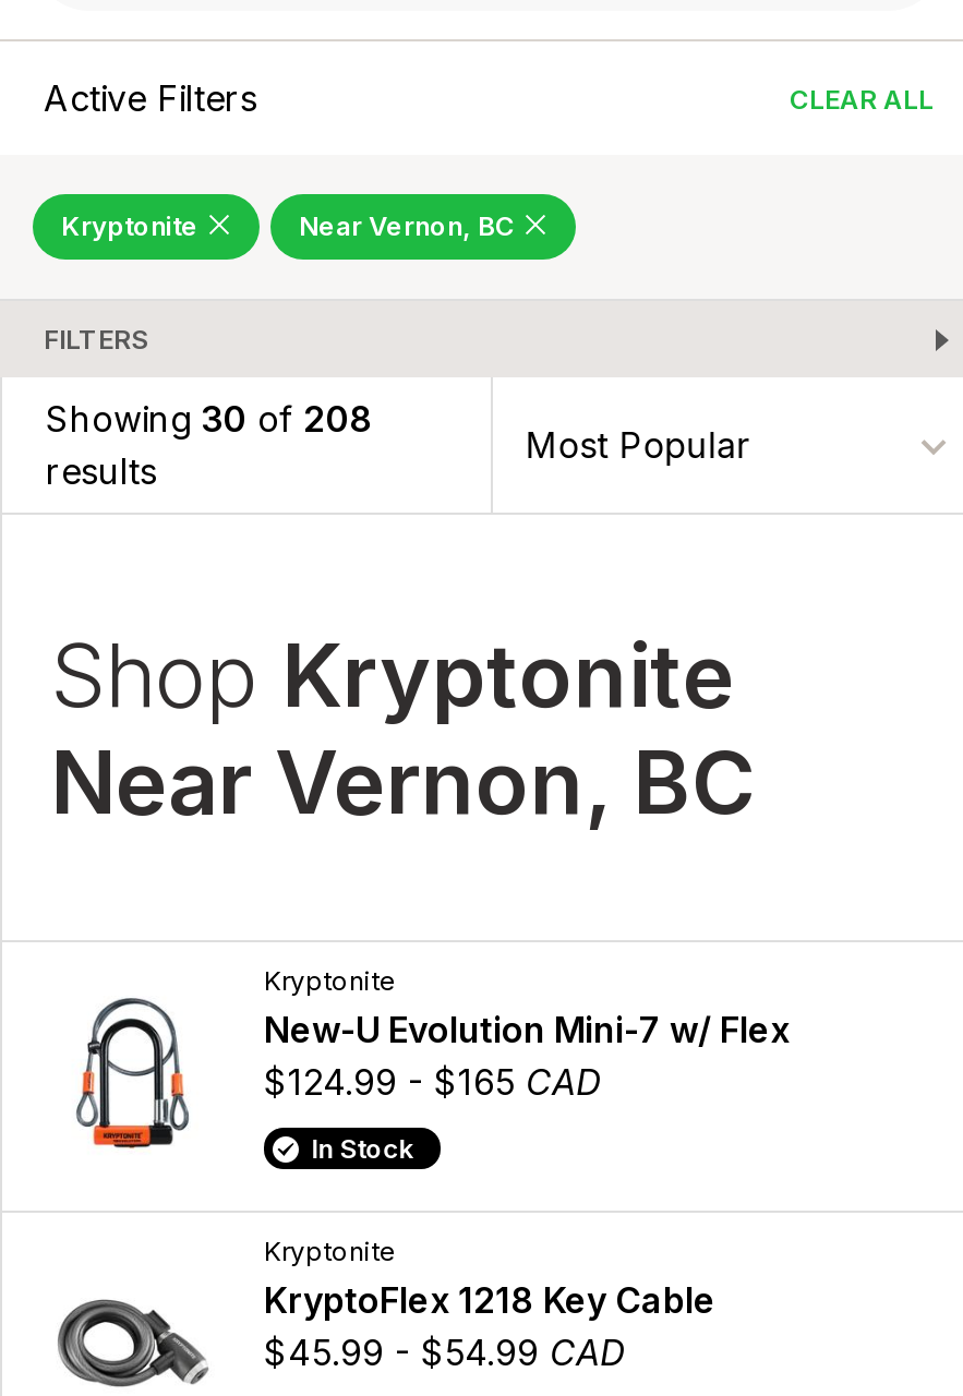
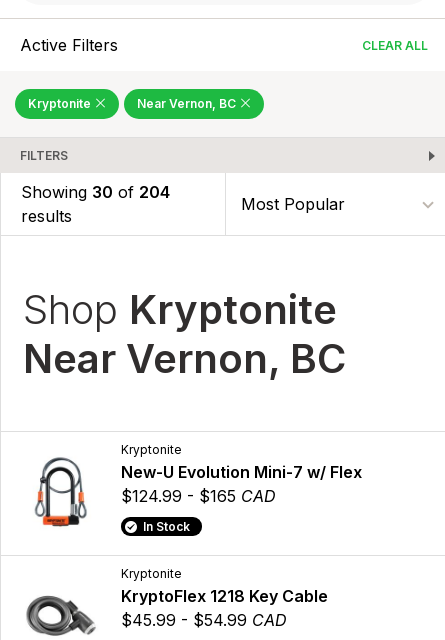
- Showing 30 of 208
+ Showing 30 of 204
